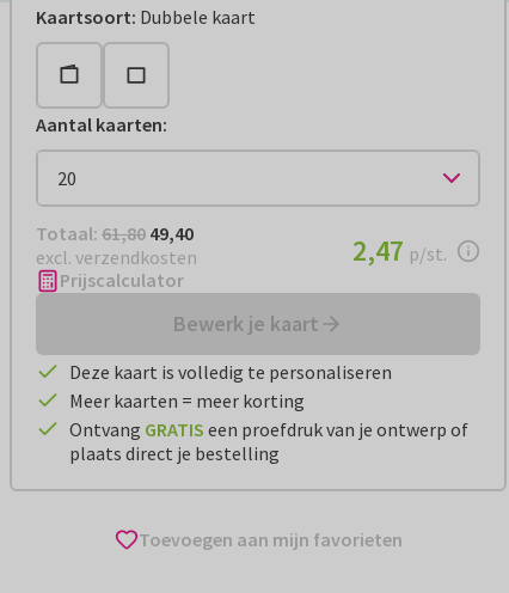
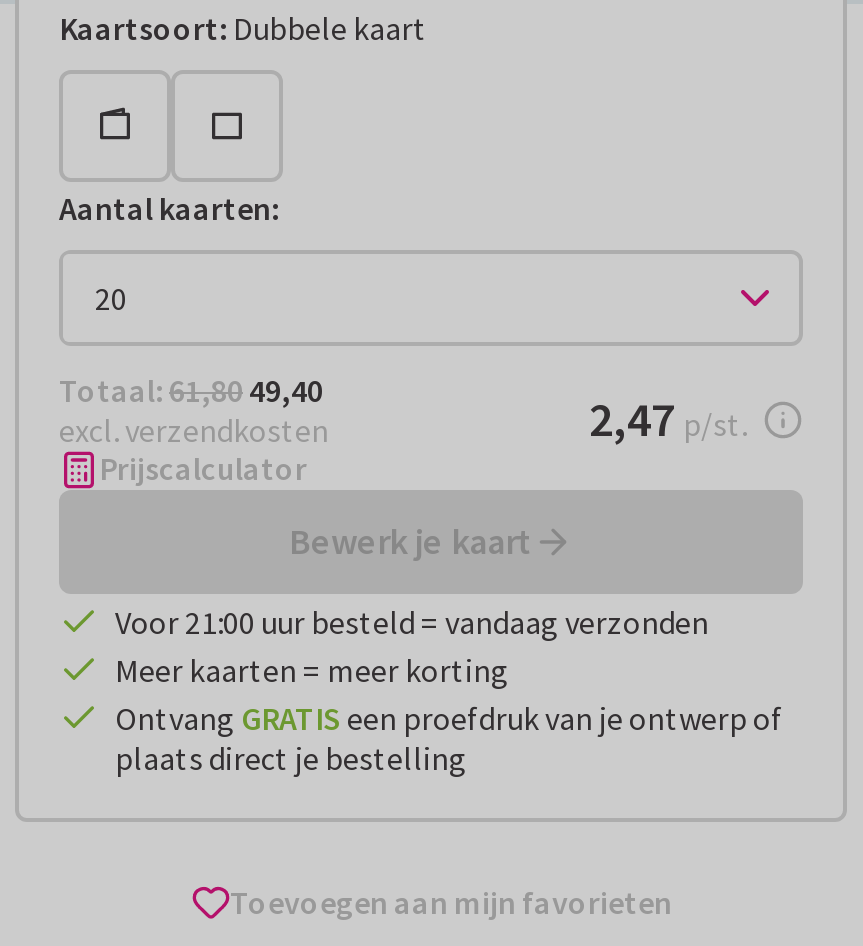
- Deze kaart is volledig te personaliseren
+ Voor 21:00 uur besteld = vandaag verzonden
